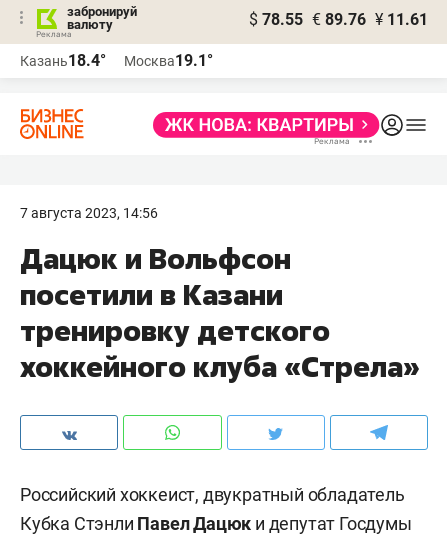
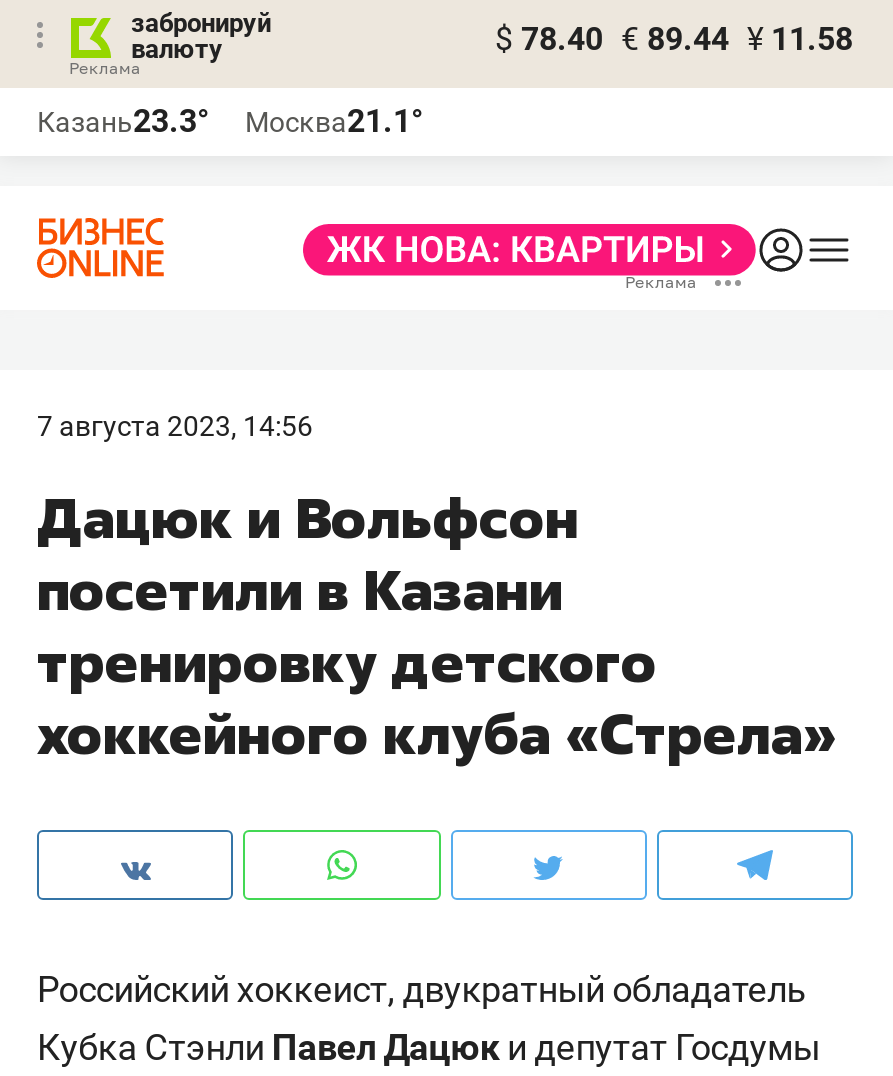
- $ 78.55 € 89.76 ¥ 11.61
+ $ 78.40 € 89.44 ¥ 11.58

- Казань18.4°
+ Казань23.3°

- Москва19.1°
+ Москва21.1°
